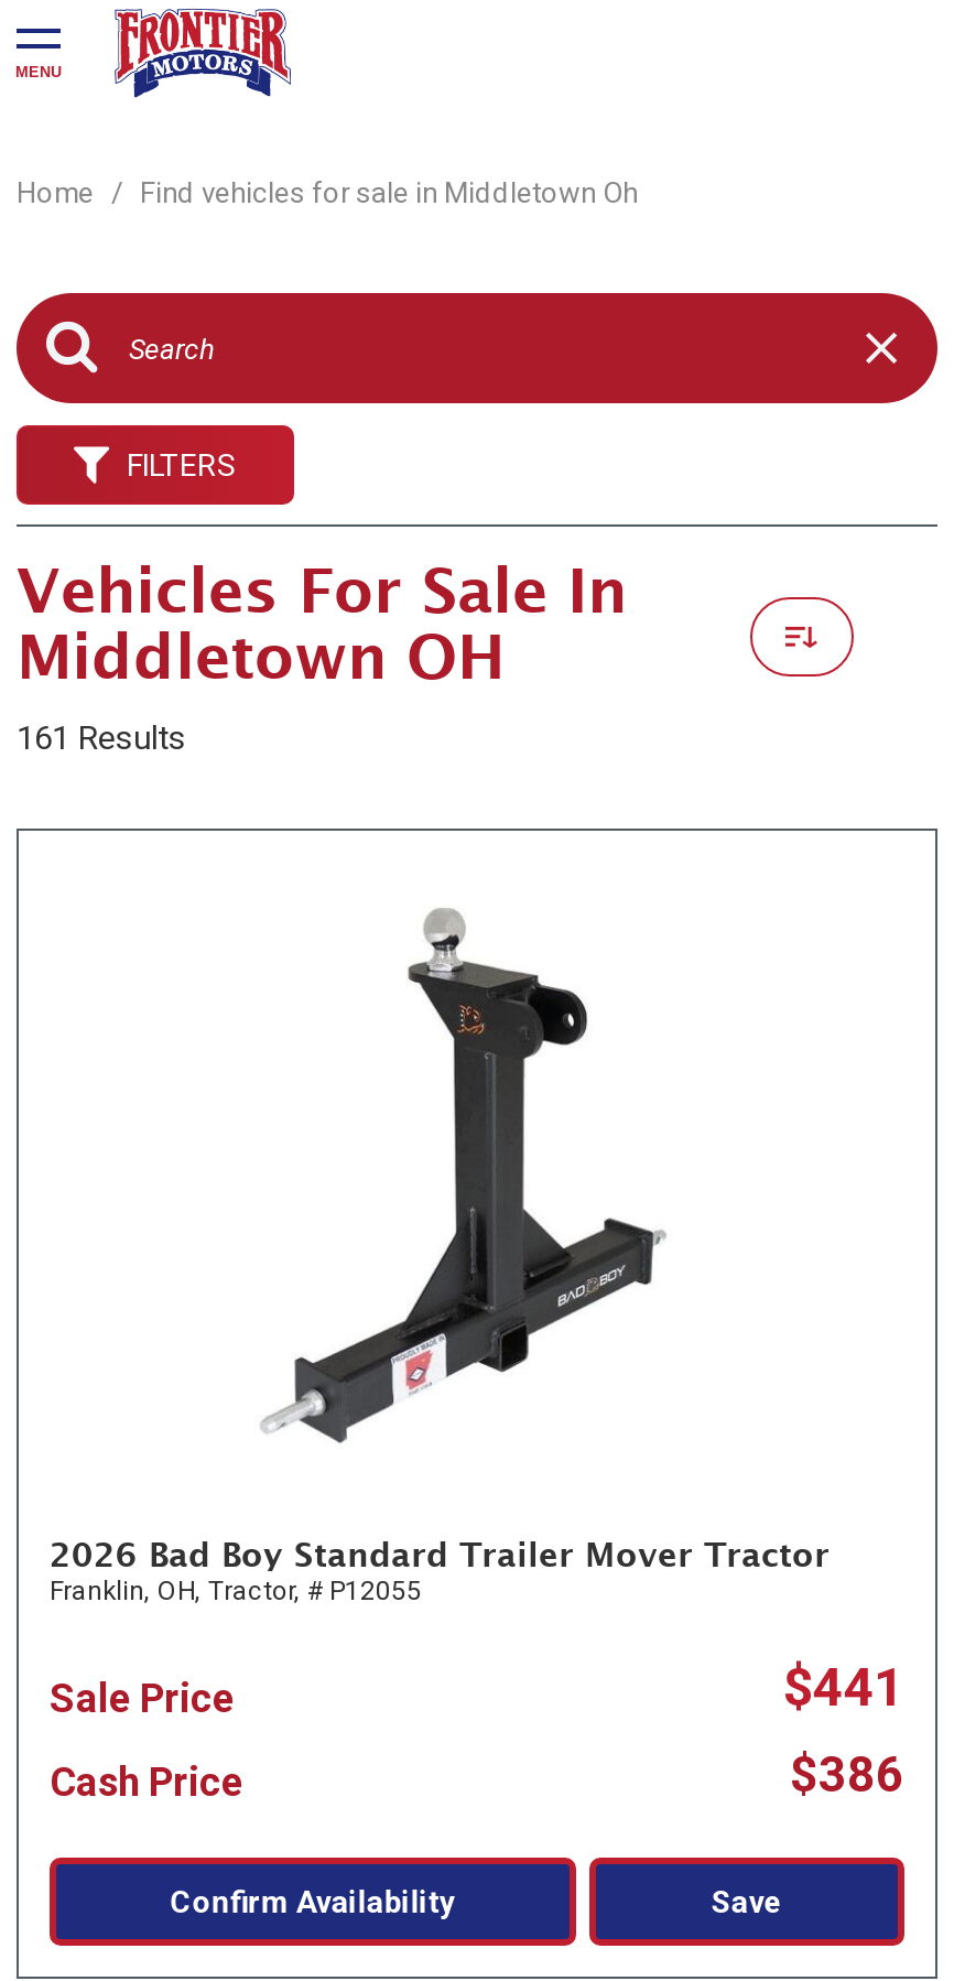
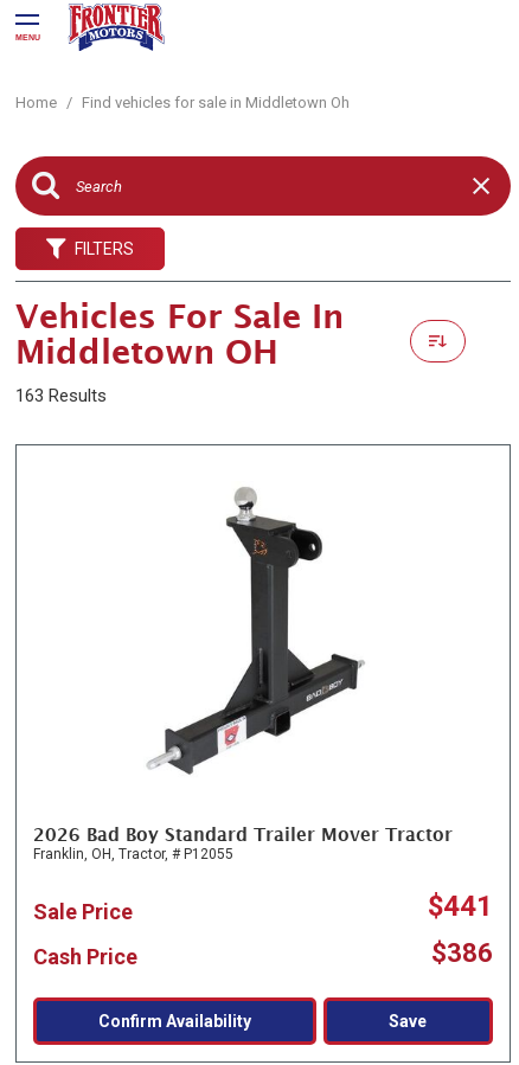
- 161 Results
+ 163 Results
